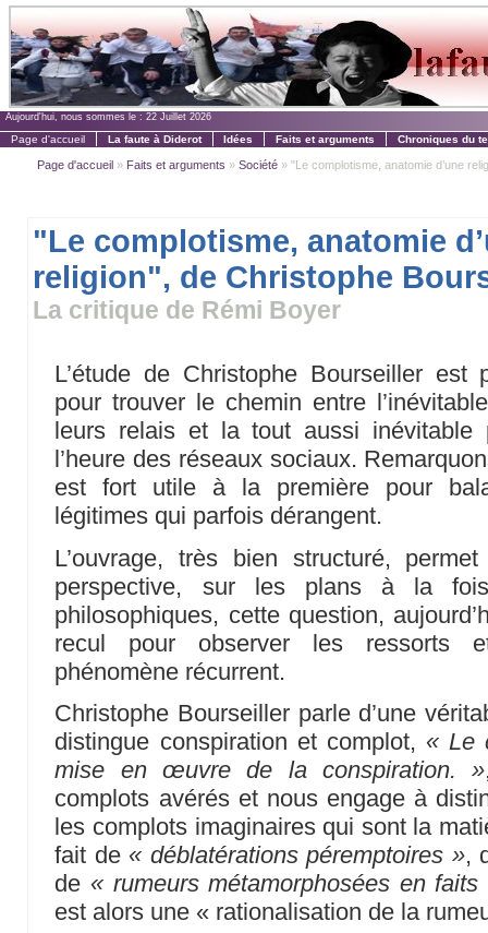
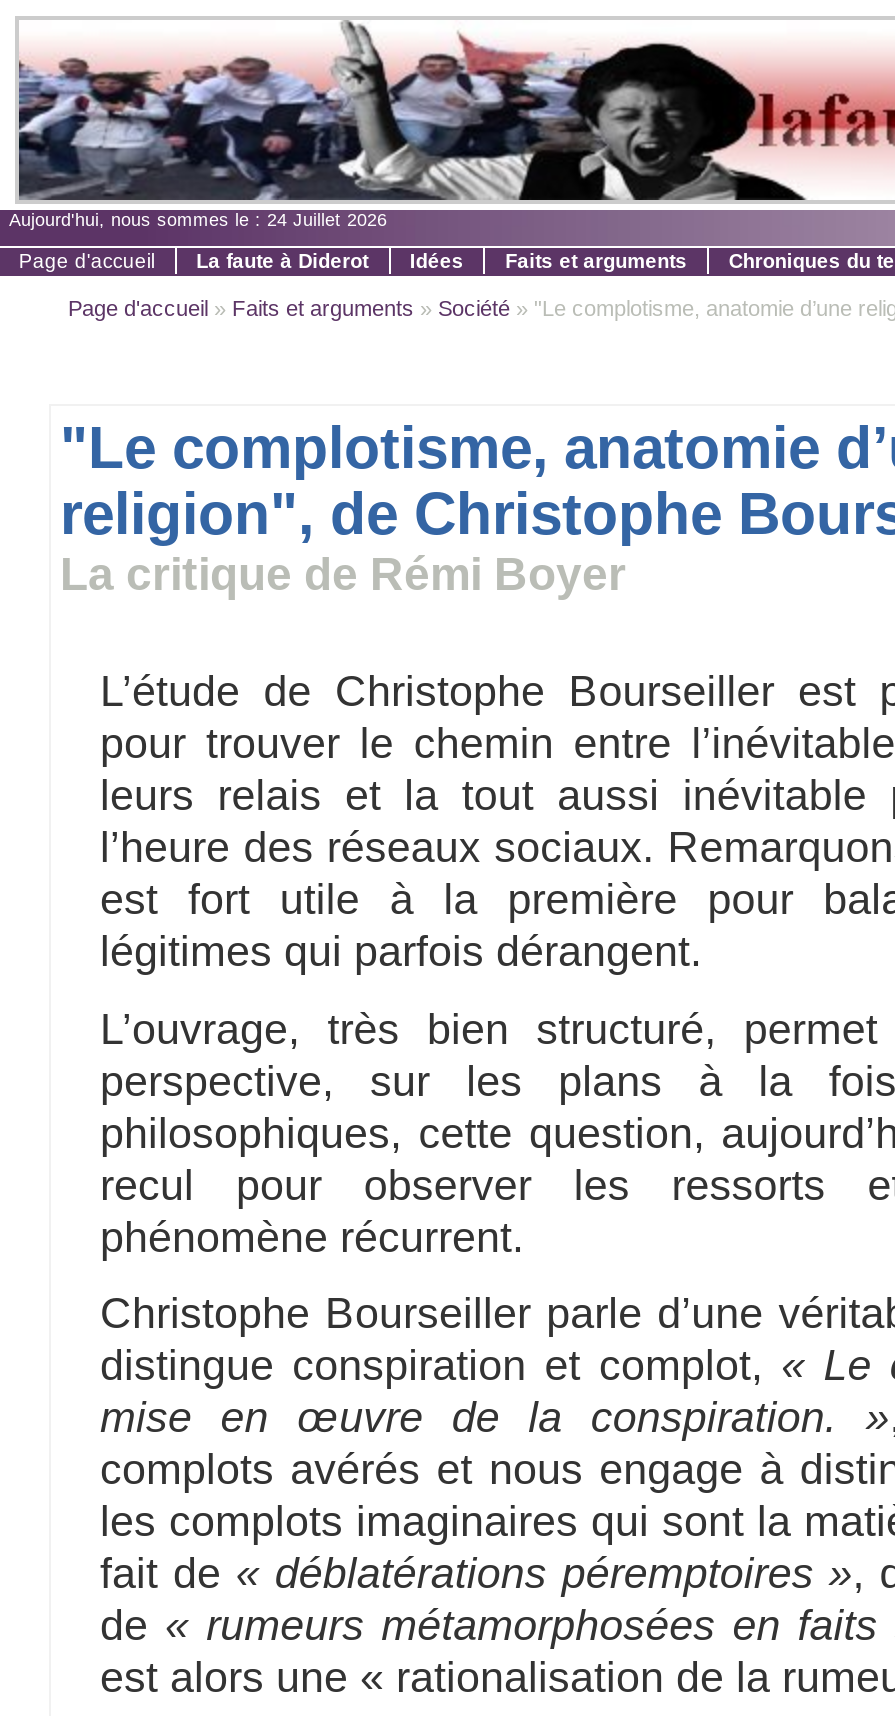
- Aujourd'hui, nous sommes le :22 Juillet 2026
+ Aujourd'hui, nous sommes le :24 Juillet 2026
